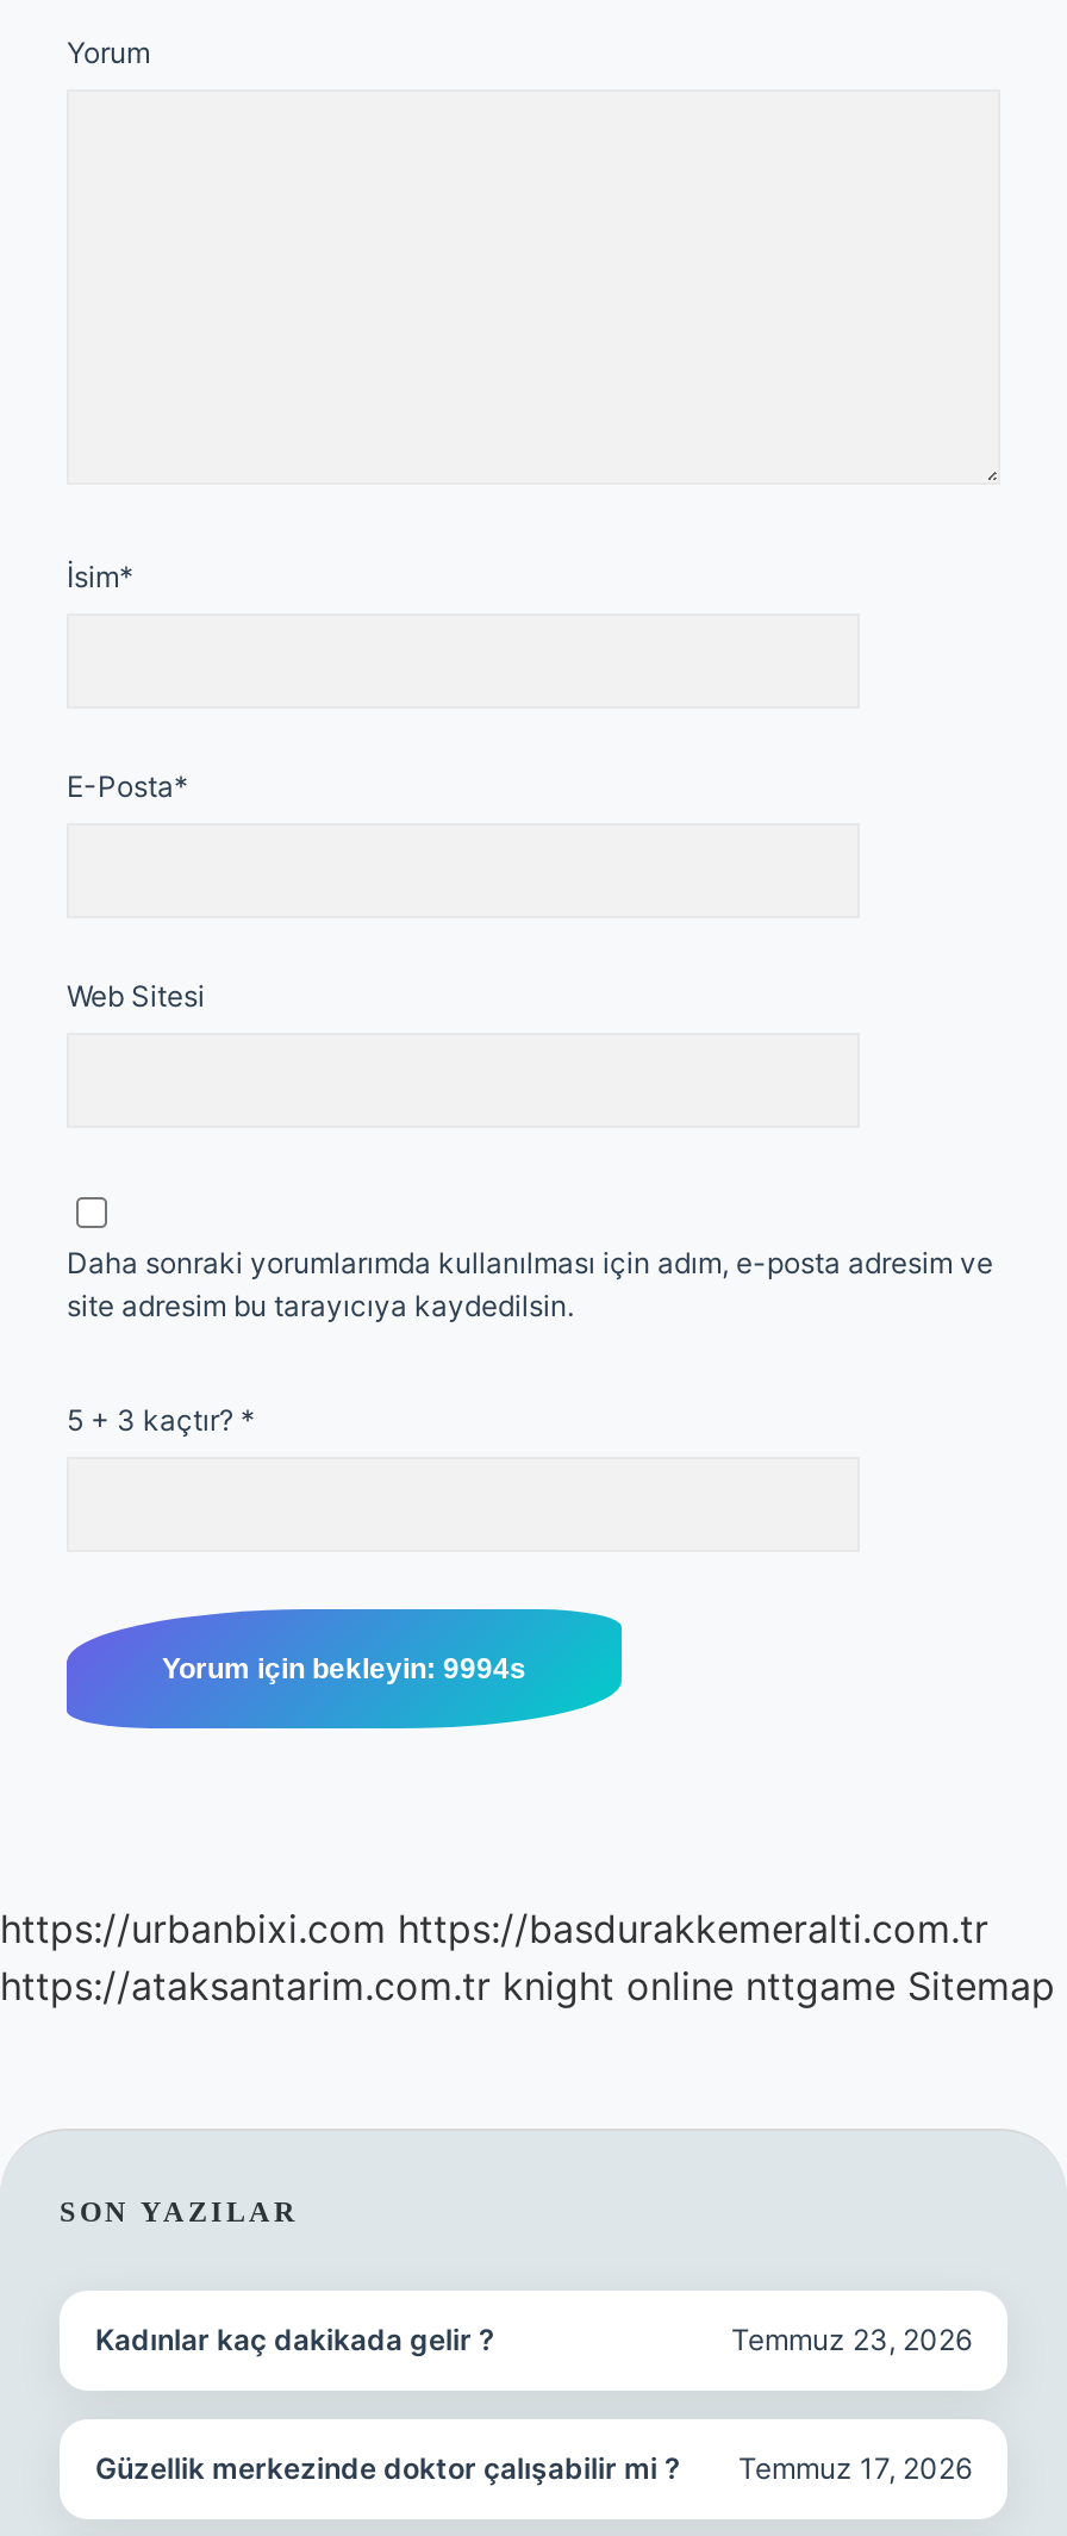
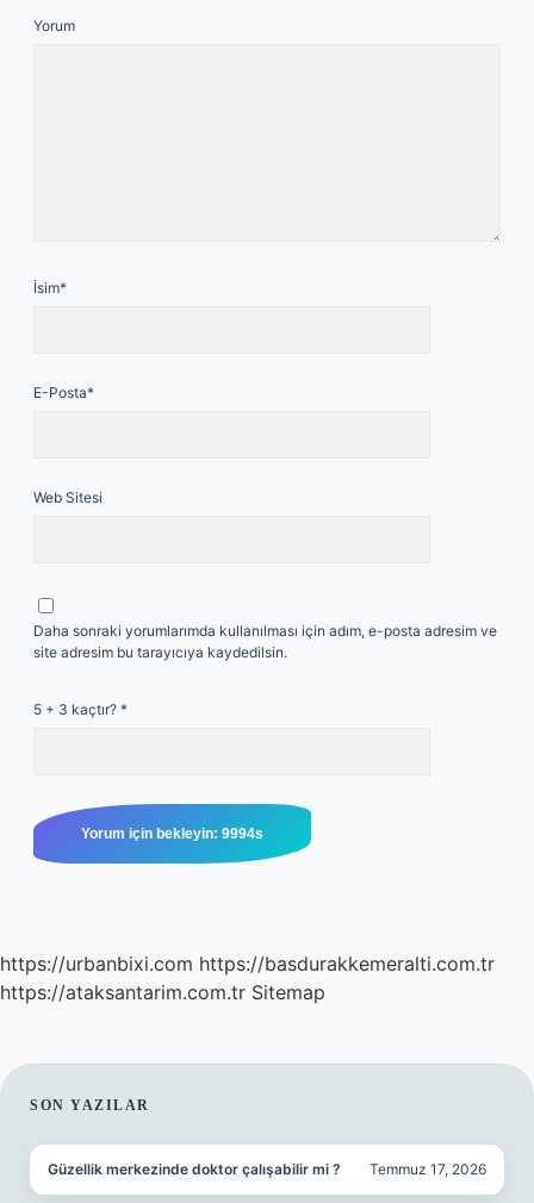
- https://ataksantarim.com.tr knight online nttgame Sitemap
+ https://ataksantarim.com.tr Sitemap

- Kadınlar kaç dakikada gelir ?
- Temmuz 23, 2026
